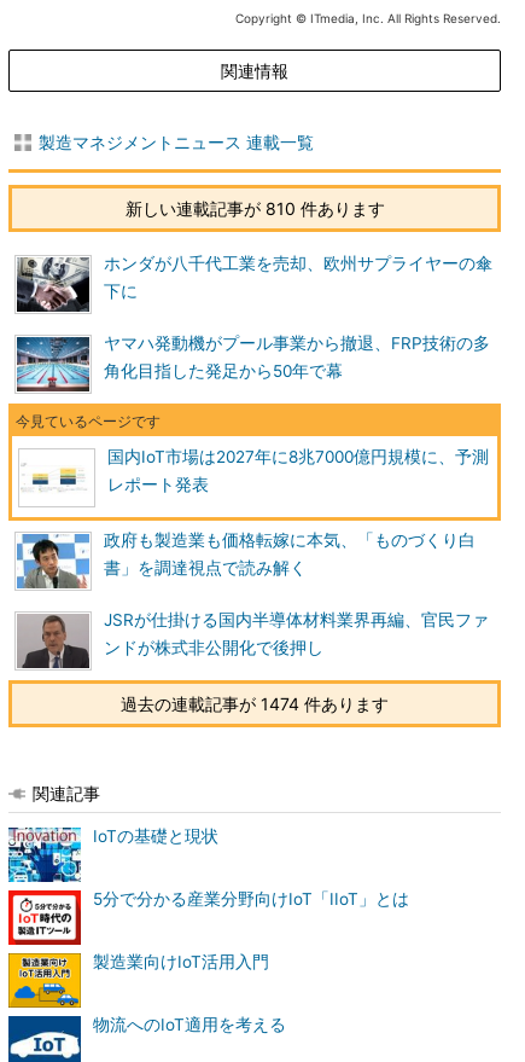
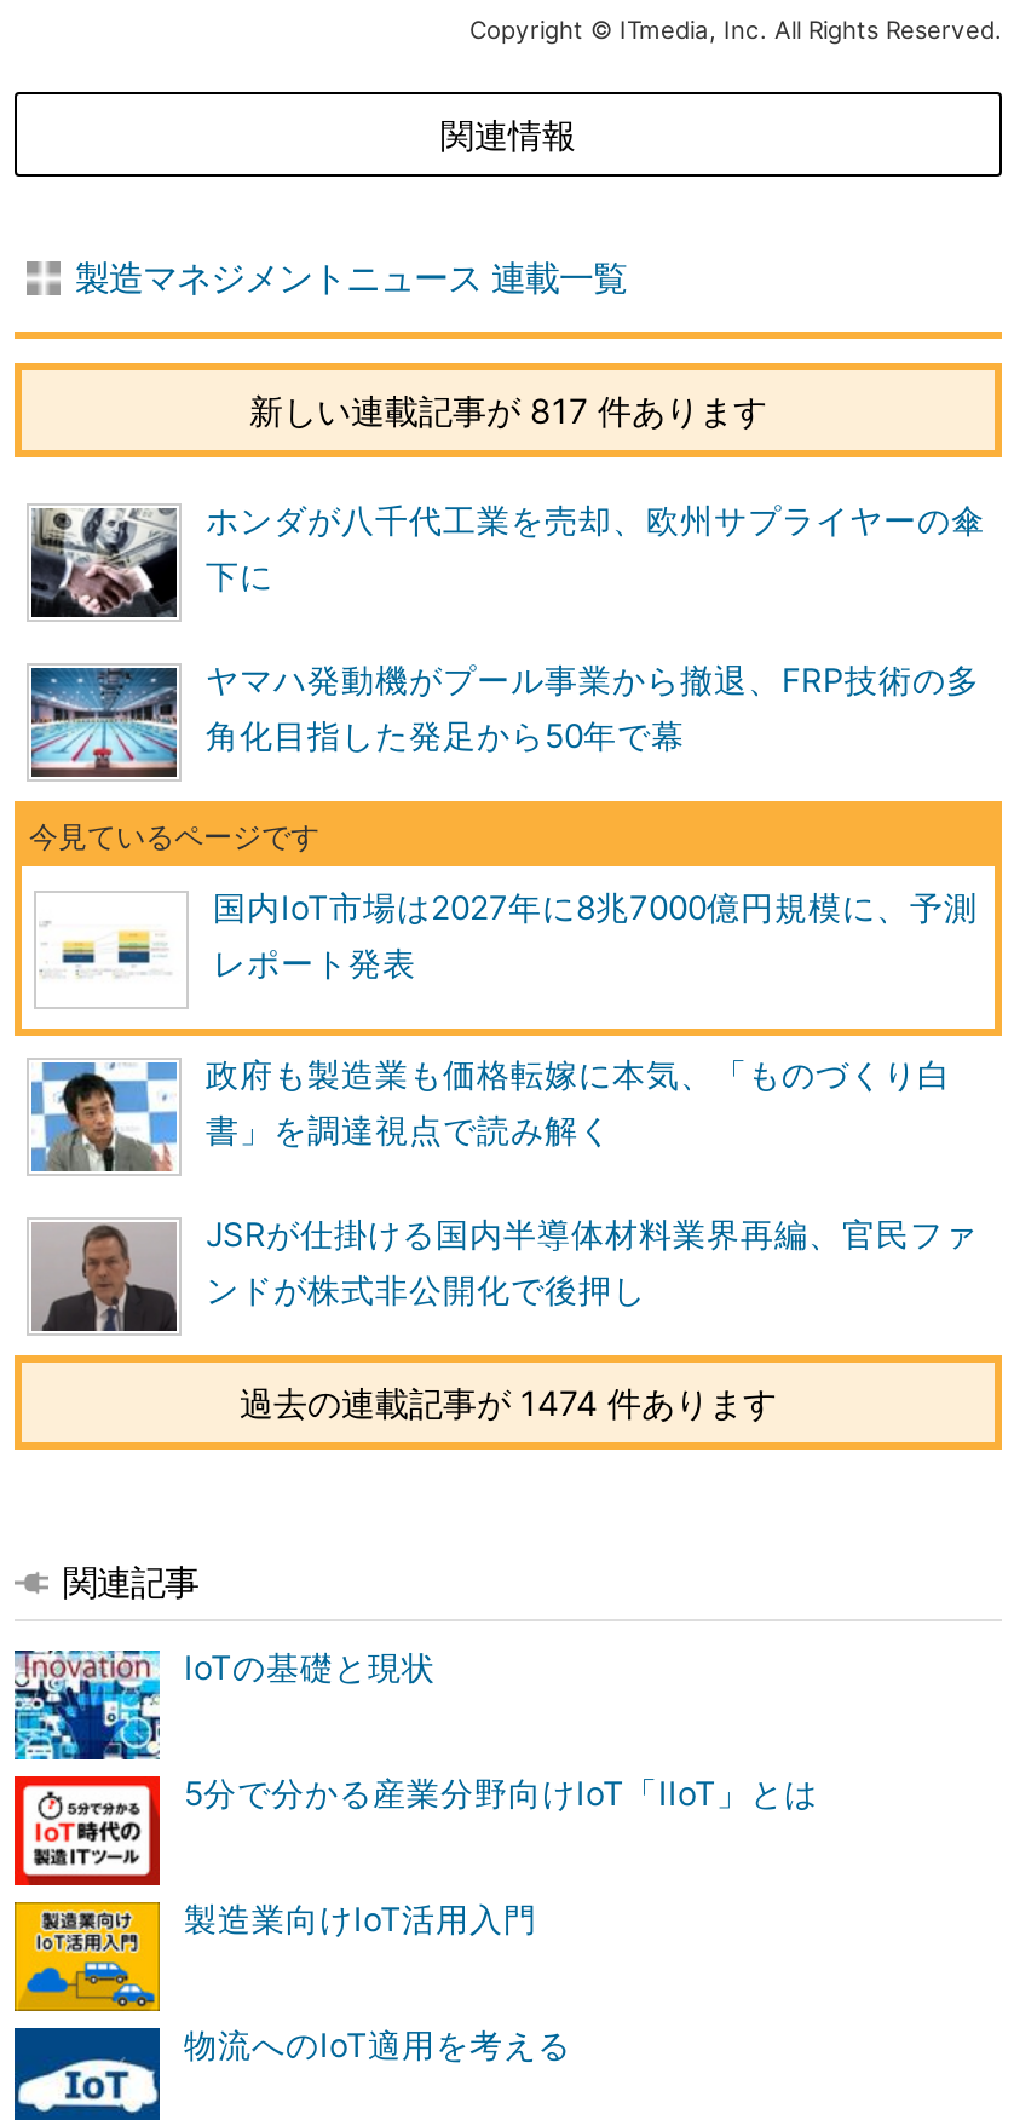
- 新しい連載記事が 810 件あります
+ 新しい連載記事が 817 件あります
